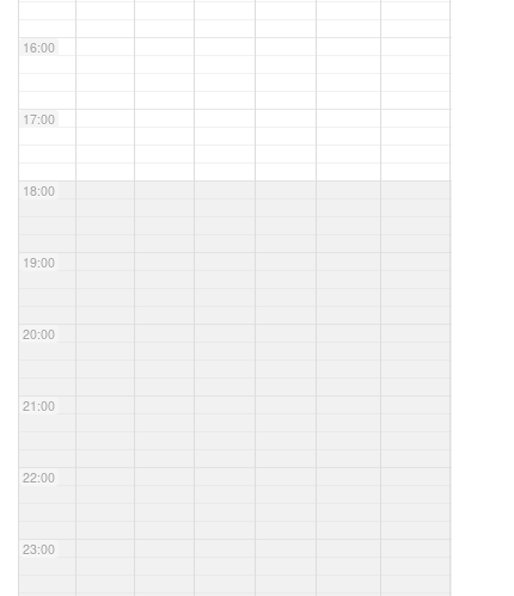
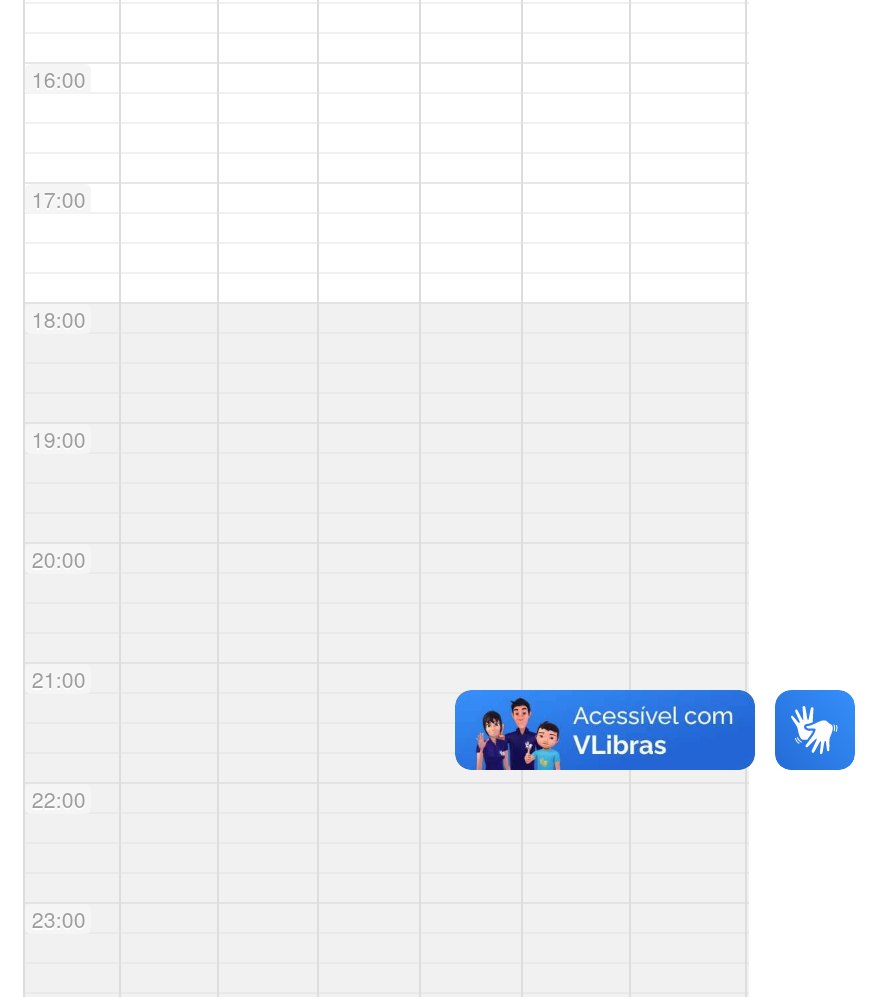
+ [image]

+ [image]
